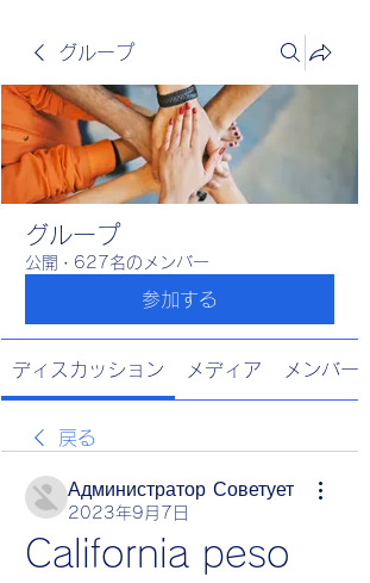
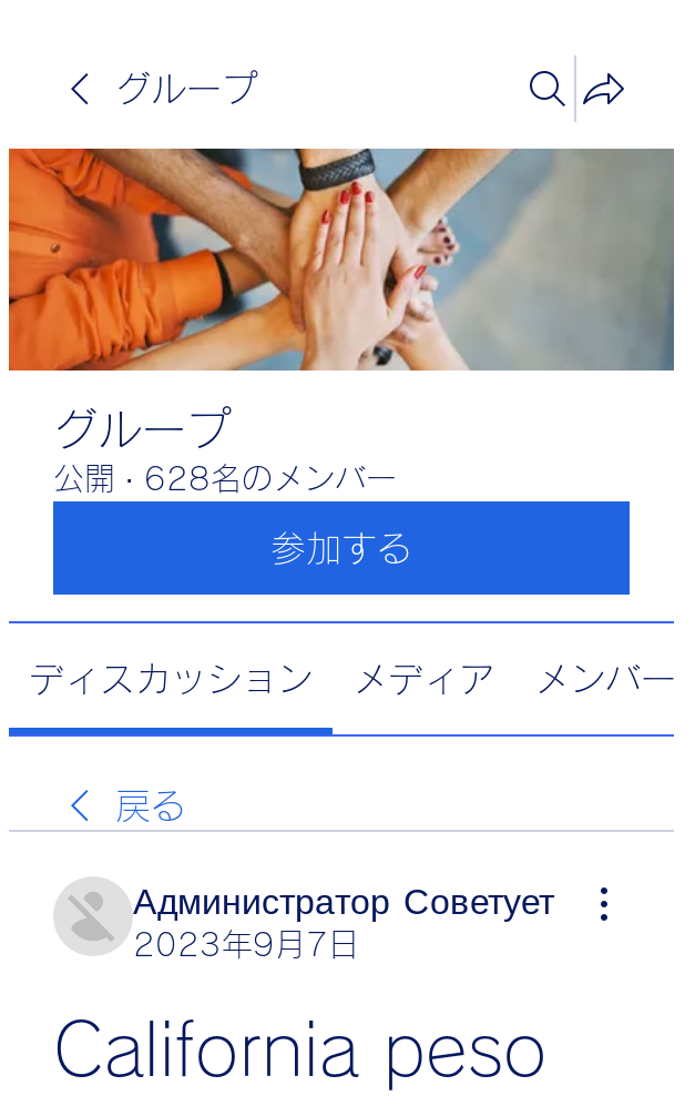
- 公開 · 627名のメンバー
+ 公開 · 628名のメンバー
